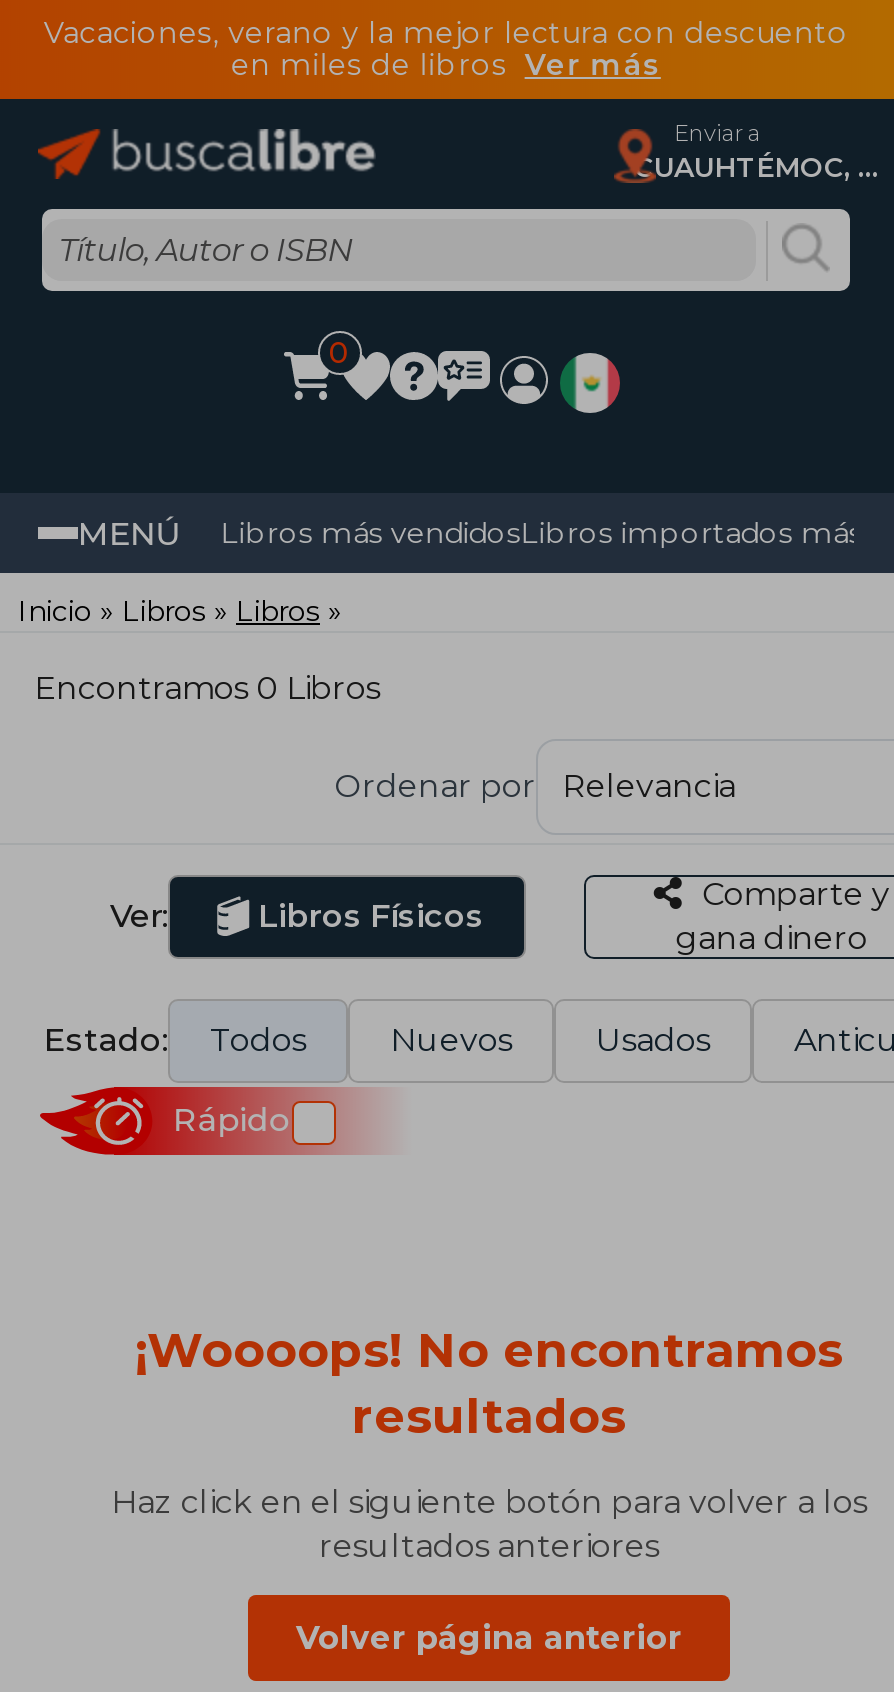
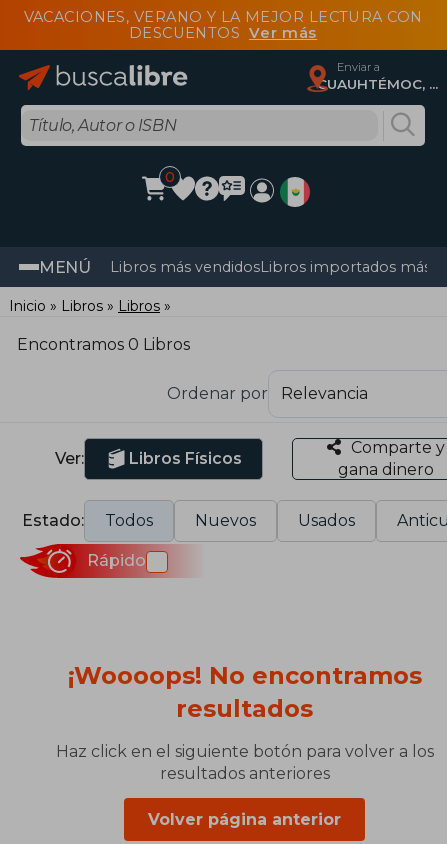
- Vacaciones, verano y la mejor lectura con descuento
- en miles de libros Ver más
+ VACACIONES, VERANO Y LA MEJOR LECTURA CON
+ DESCUENTOS Ver más
